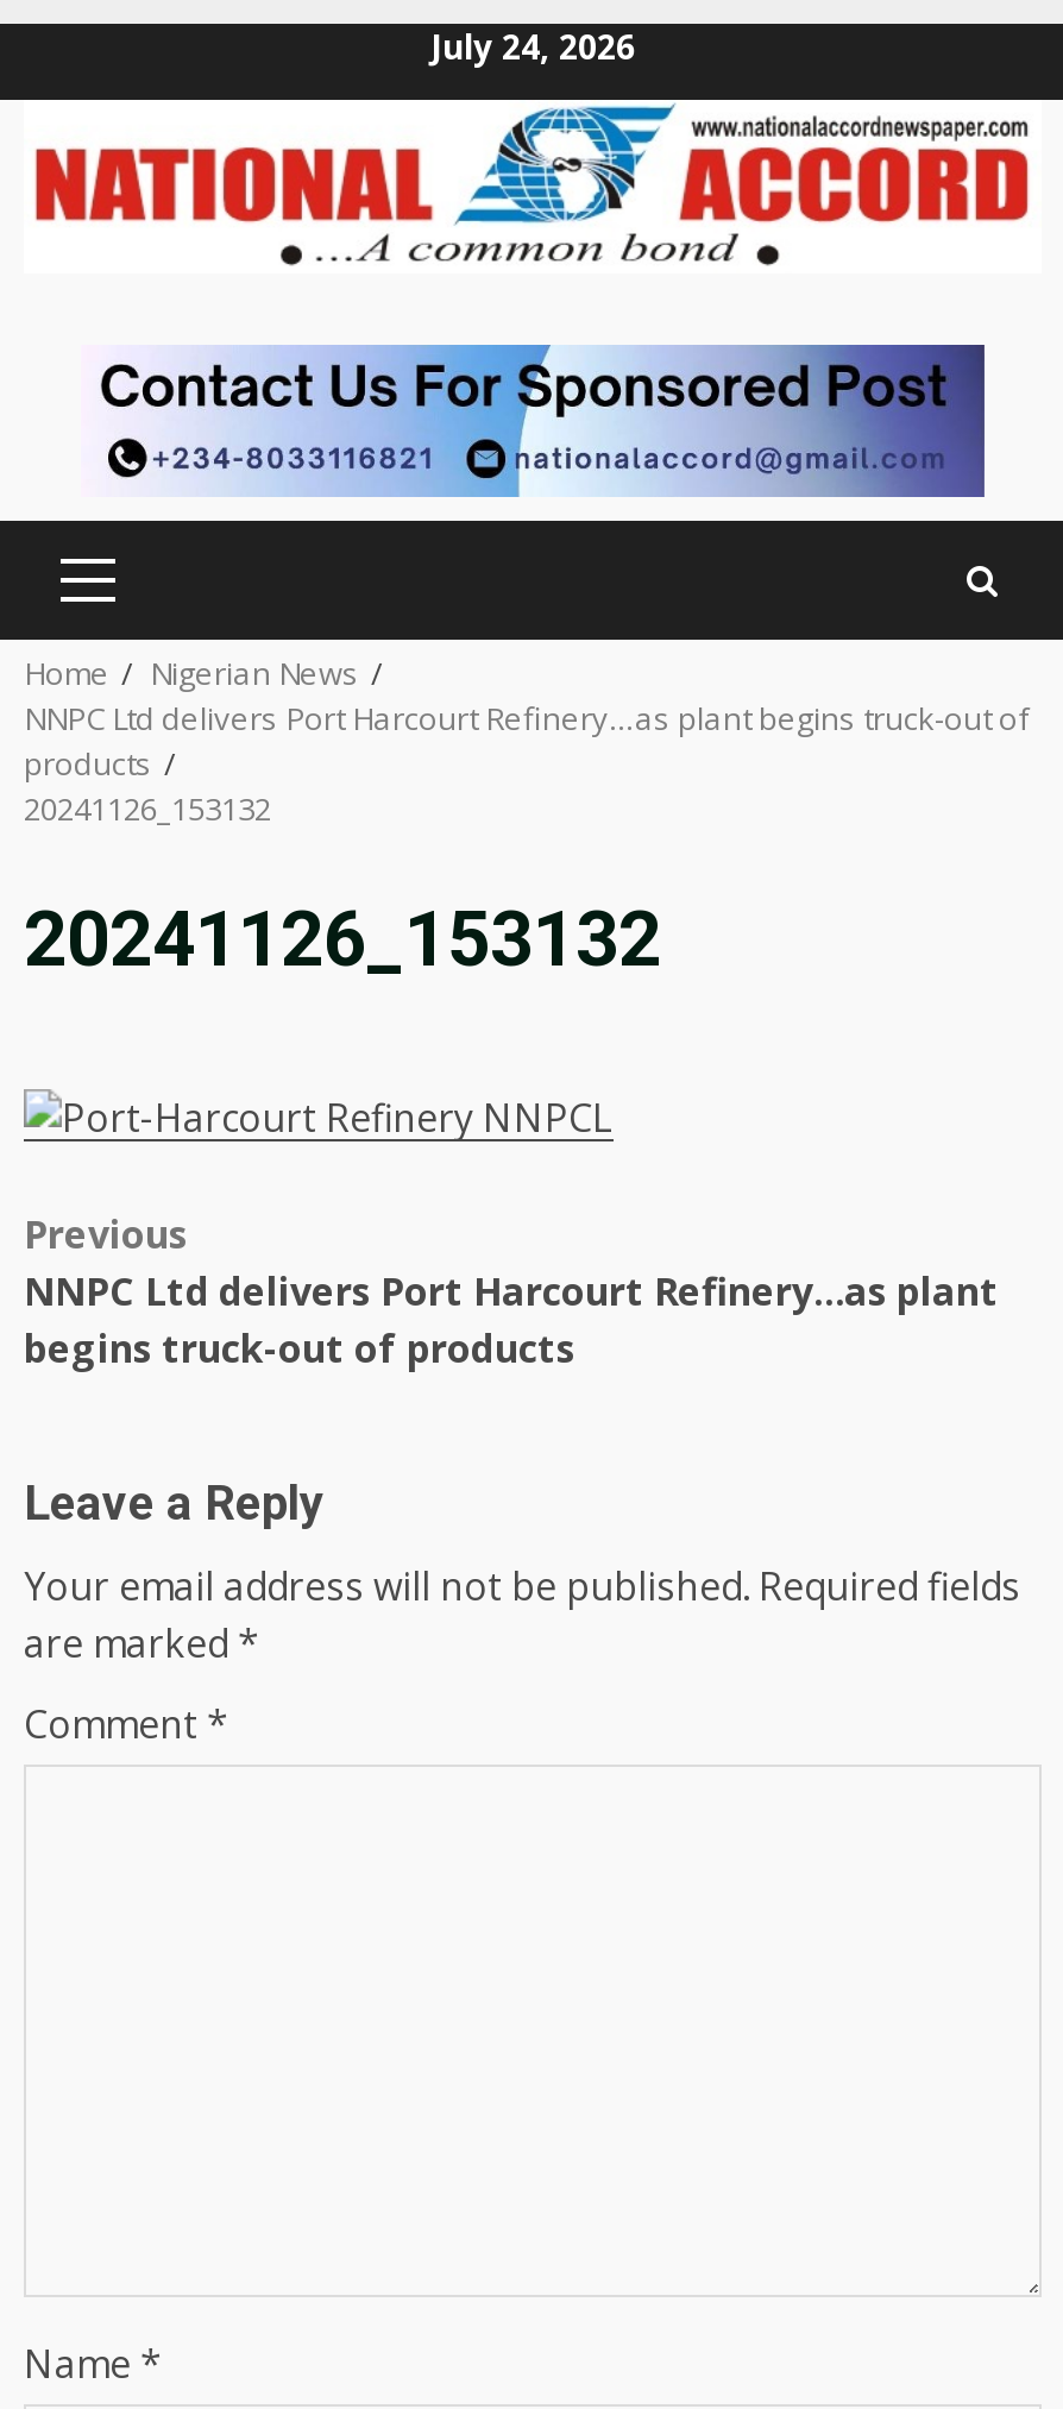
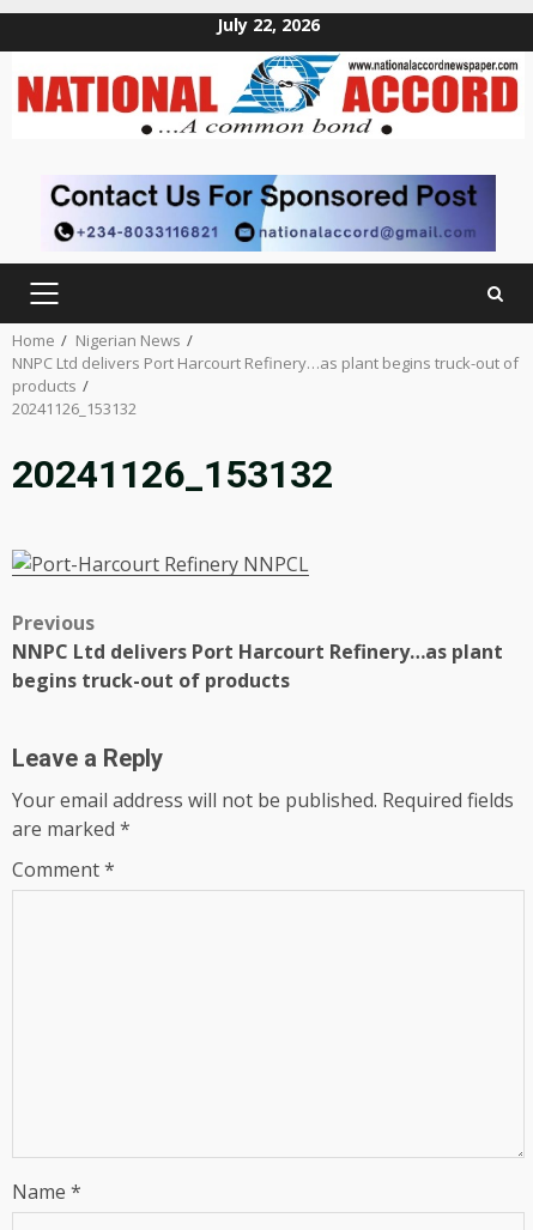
- July 24, 2026
+ July 22, 2026
